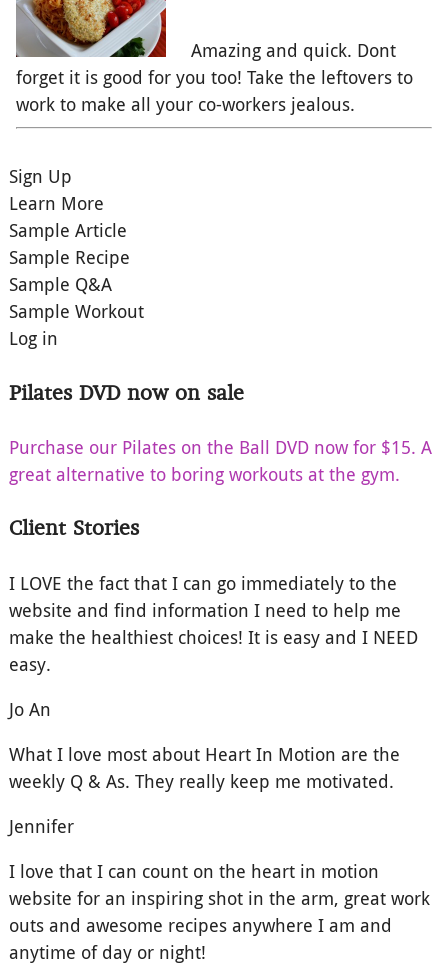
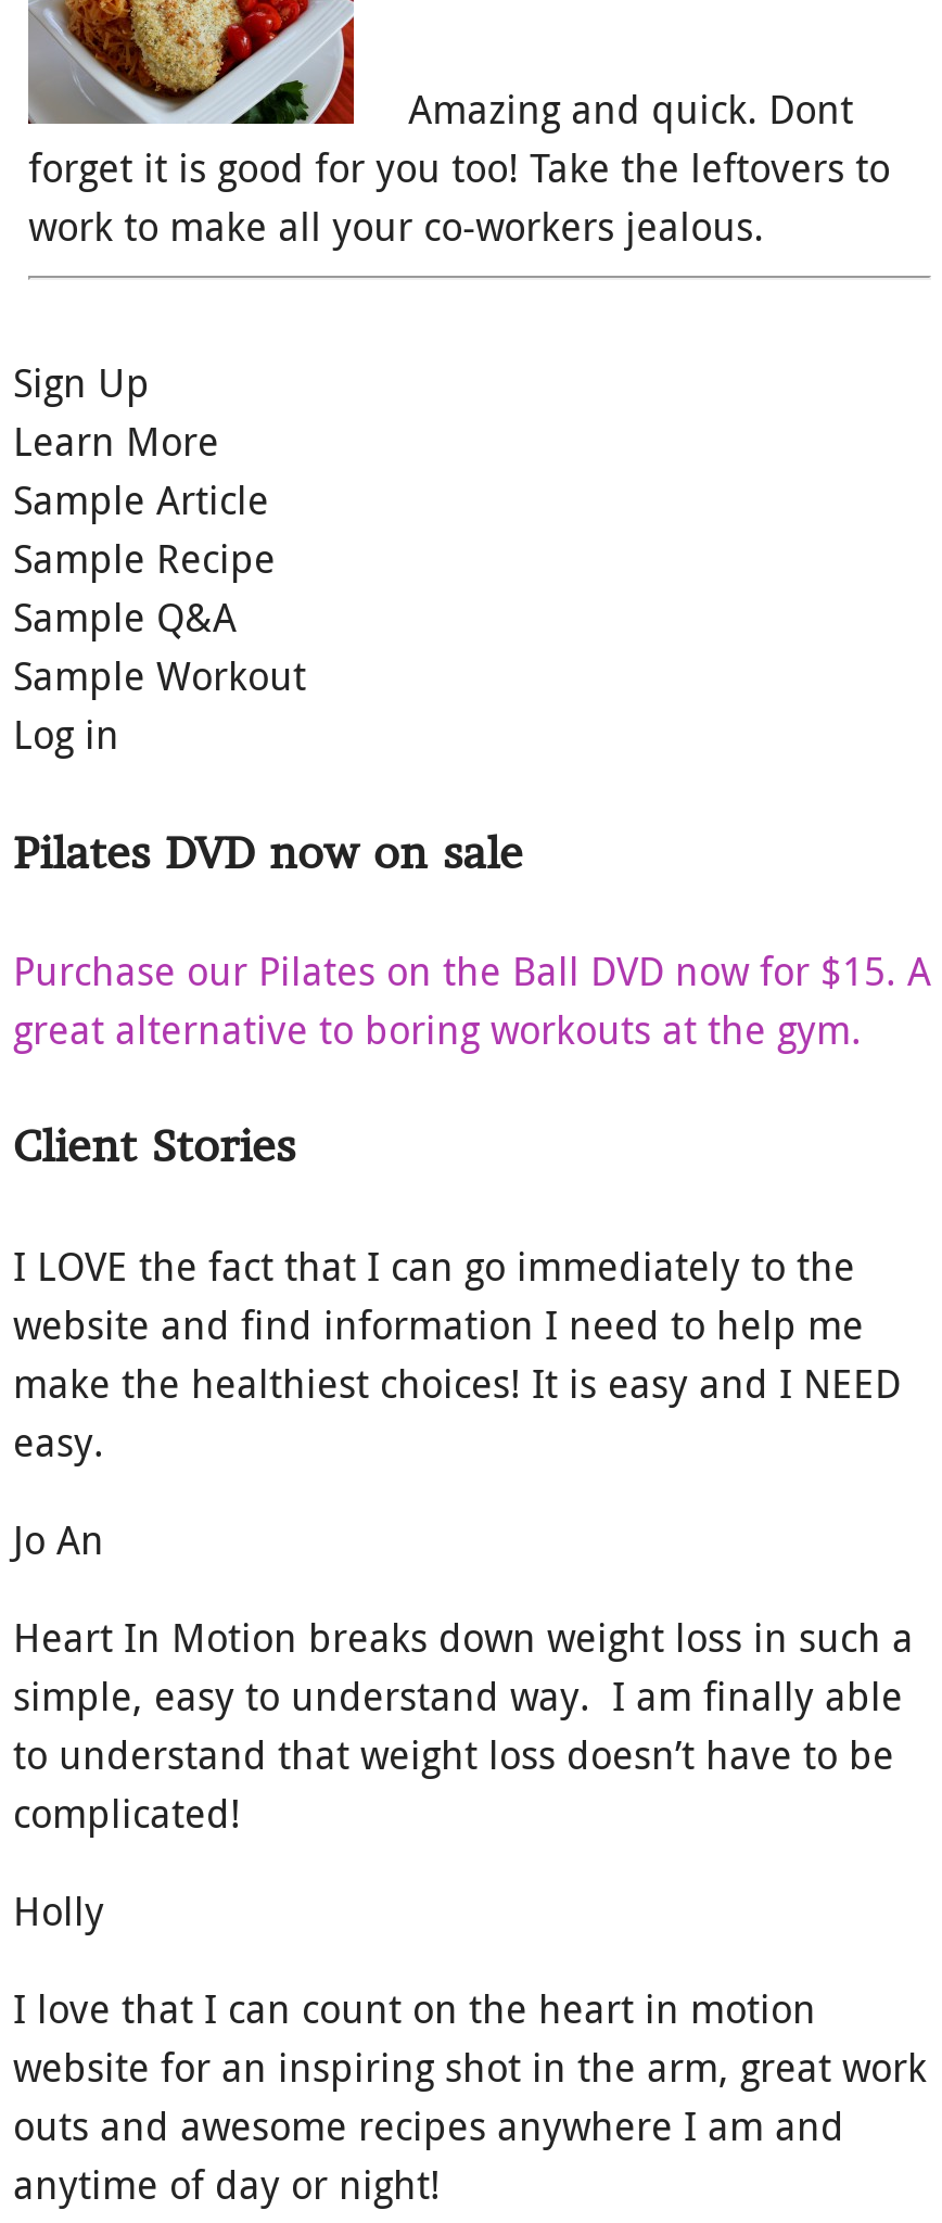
- What I love most about Heart In Motion are the
- weekly Q & As. They really keep me motivated.
+ Heart In Motion breaks down weight loss in such a
+ simple, easy to understand way. I am finally able
+ to understand that weight loss doesn’t have to be
+ complicated!

- Jennifer
+ Holly
